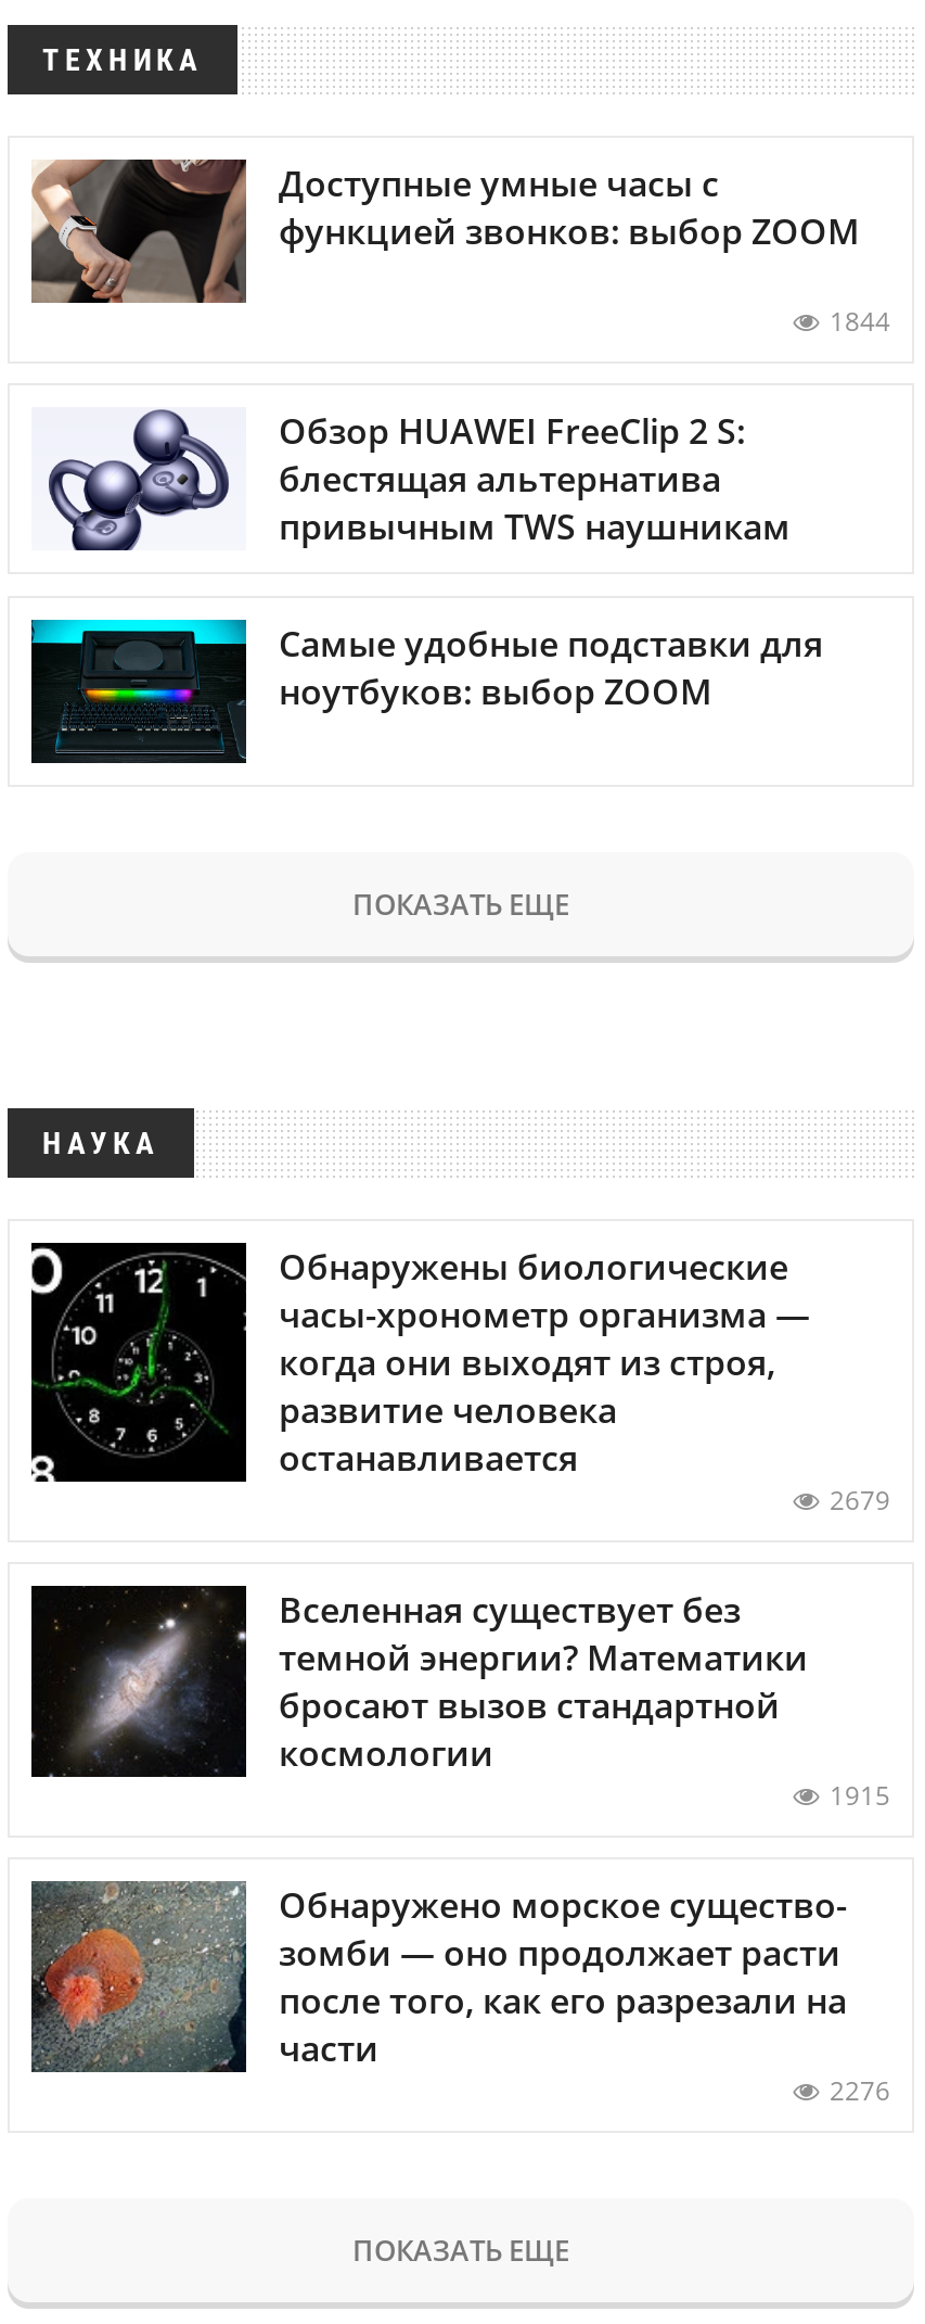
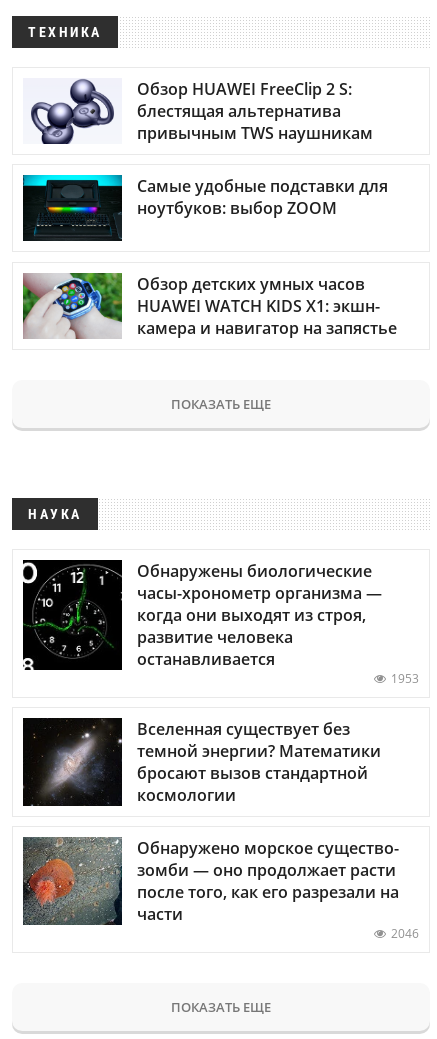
- [image]
- Доступные умные часы с
- функцией звонков: выбор ZOOM
- 1844

moved up: [image] | Обзор HUAWEI FreeClip 2 S: | блестящая альтернатива | привычным TWS наушникам | Самые удобные подставки для | ноутбуков: выбор ZOOM

+ [image]
+ Обзор детских умных часов
+ HUAWEI WATCH KIDS X1: экшн-
+ камера и навигатор на запястье

- 2679
+ 1953

- 1915

- 2276
+ 2046
